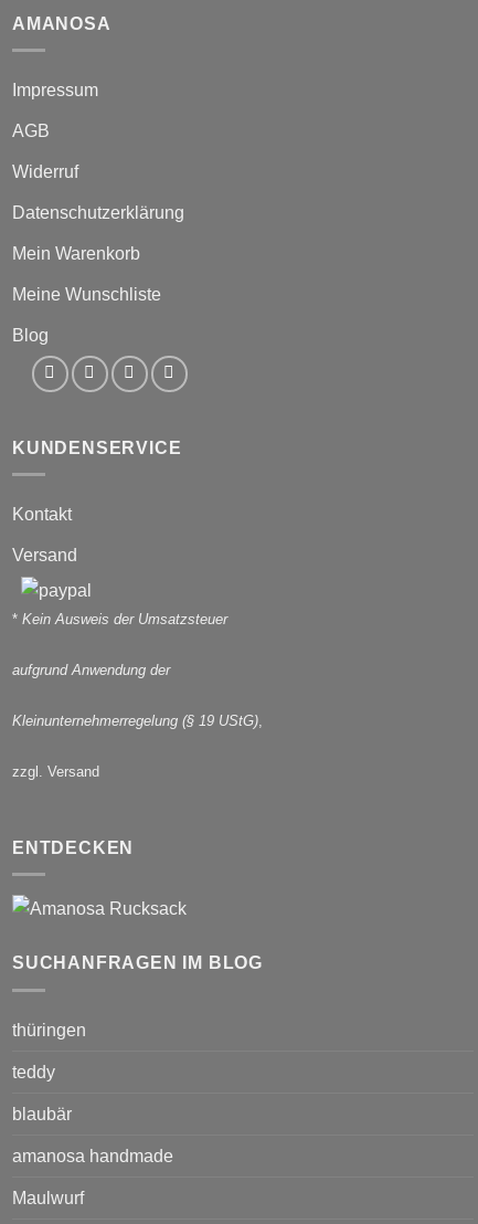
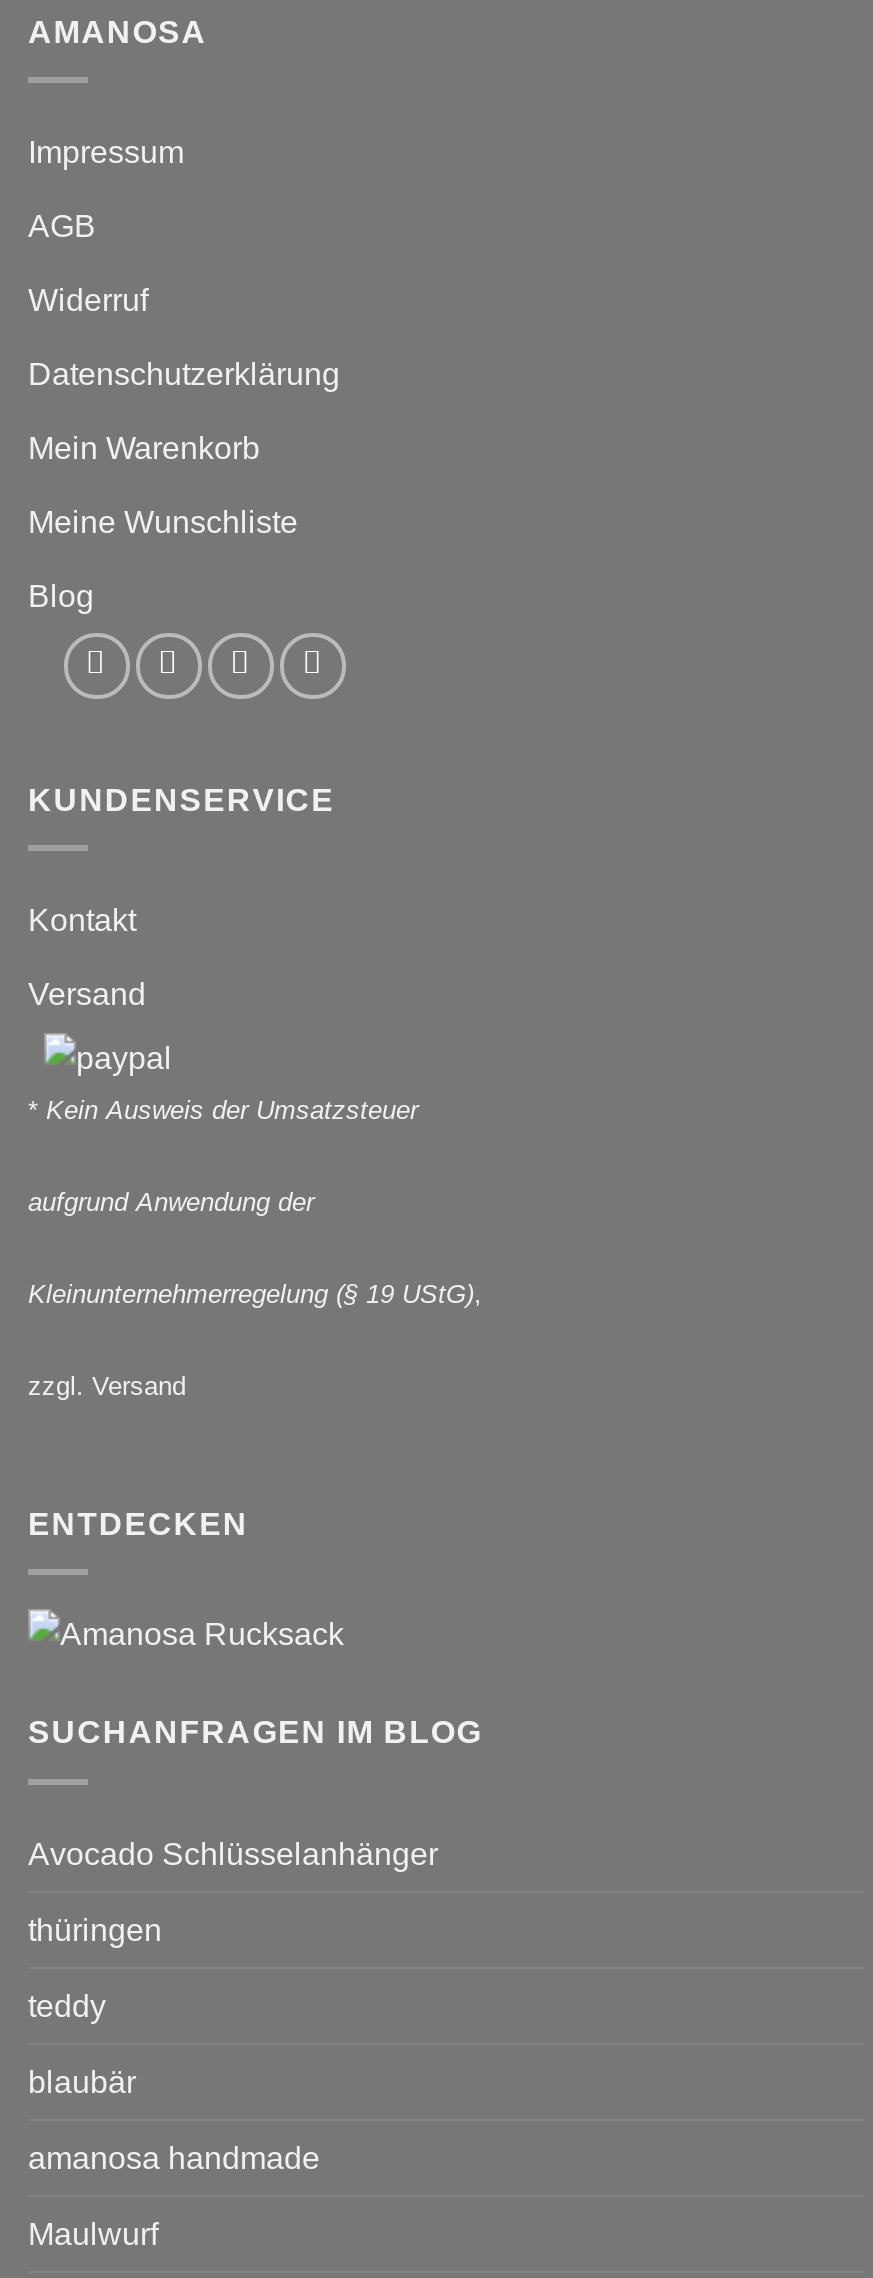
+ Avocado Schlüsselanhänger
